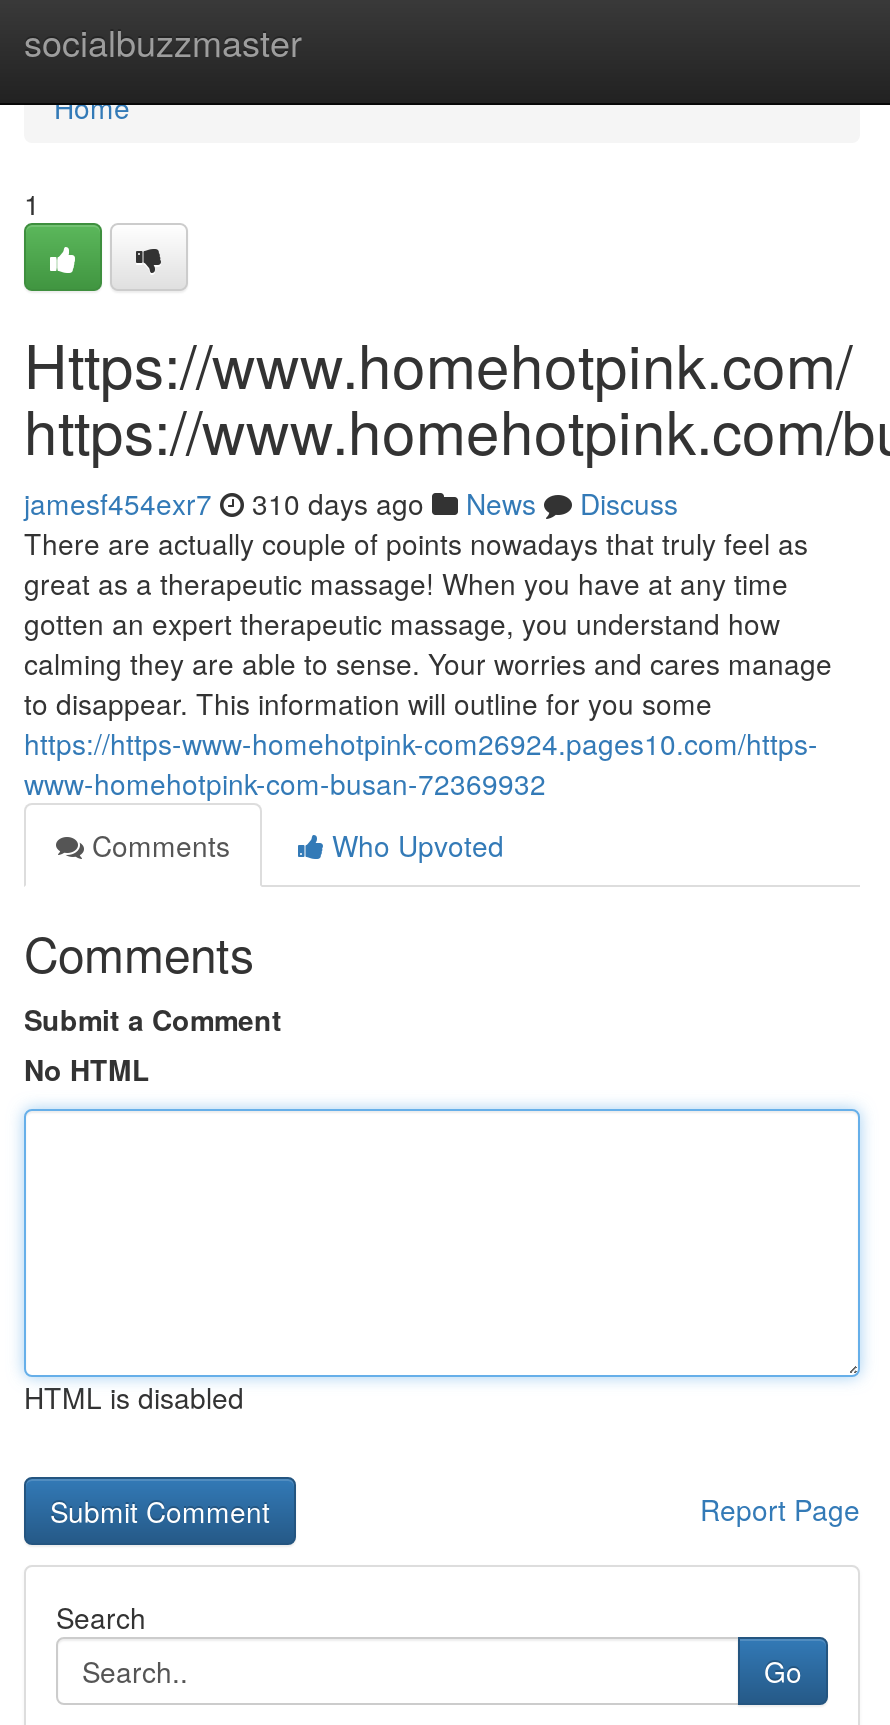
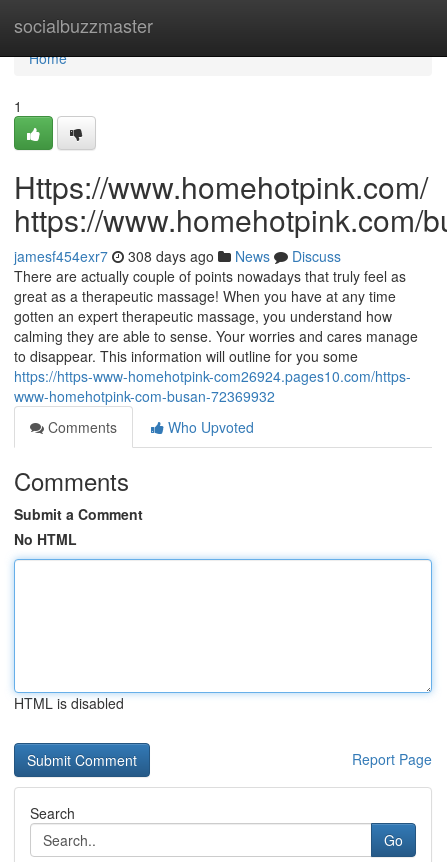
- jamesf454exr7 310 days ago News Discuss
+ jamesf454exr7 308 days ago News Discuss
